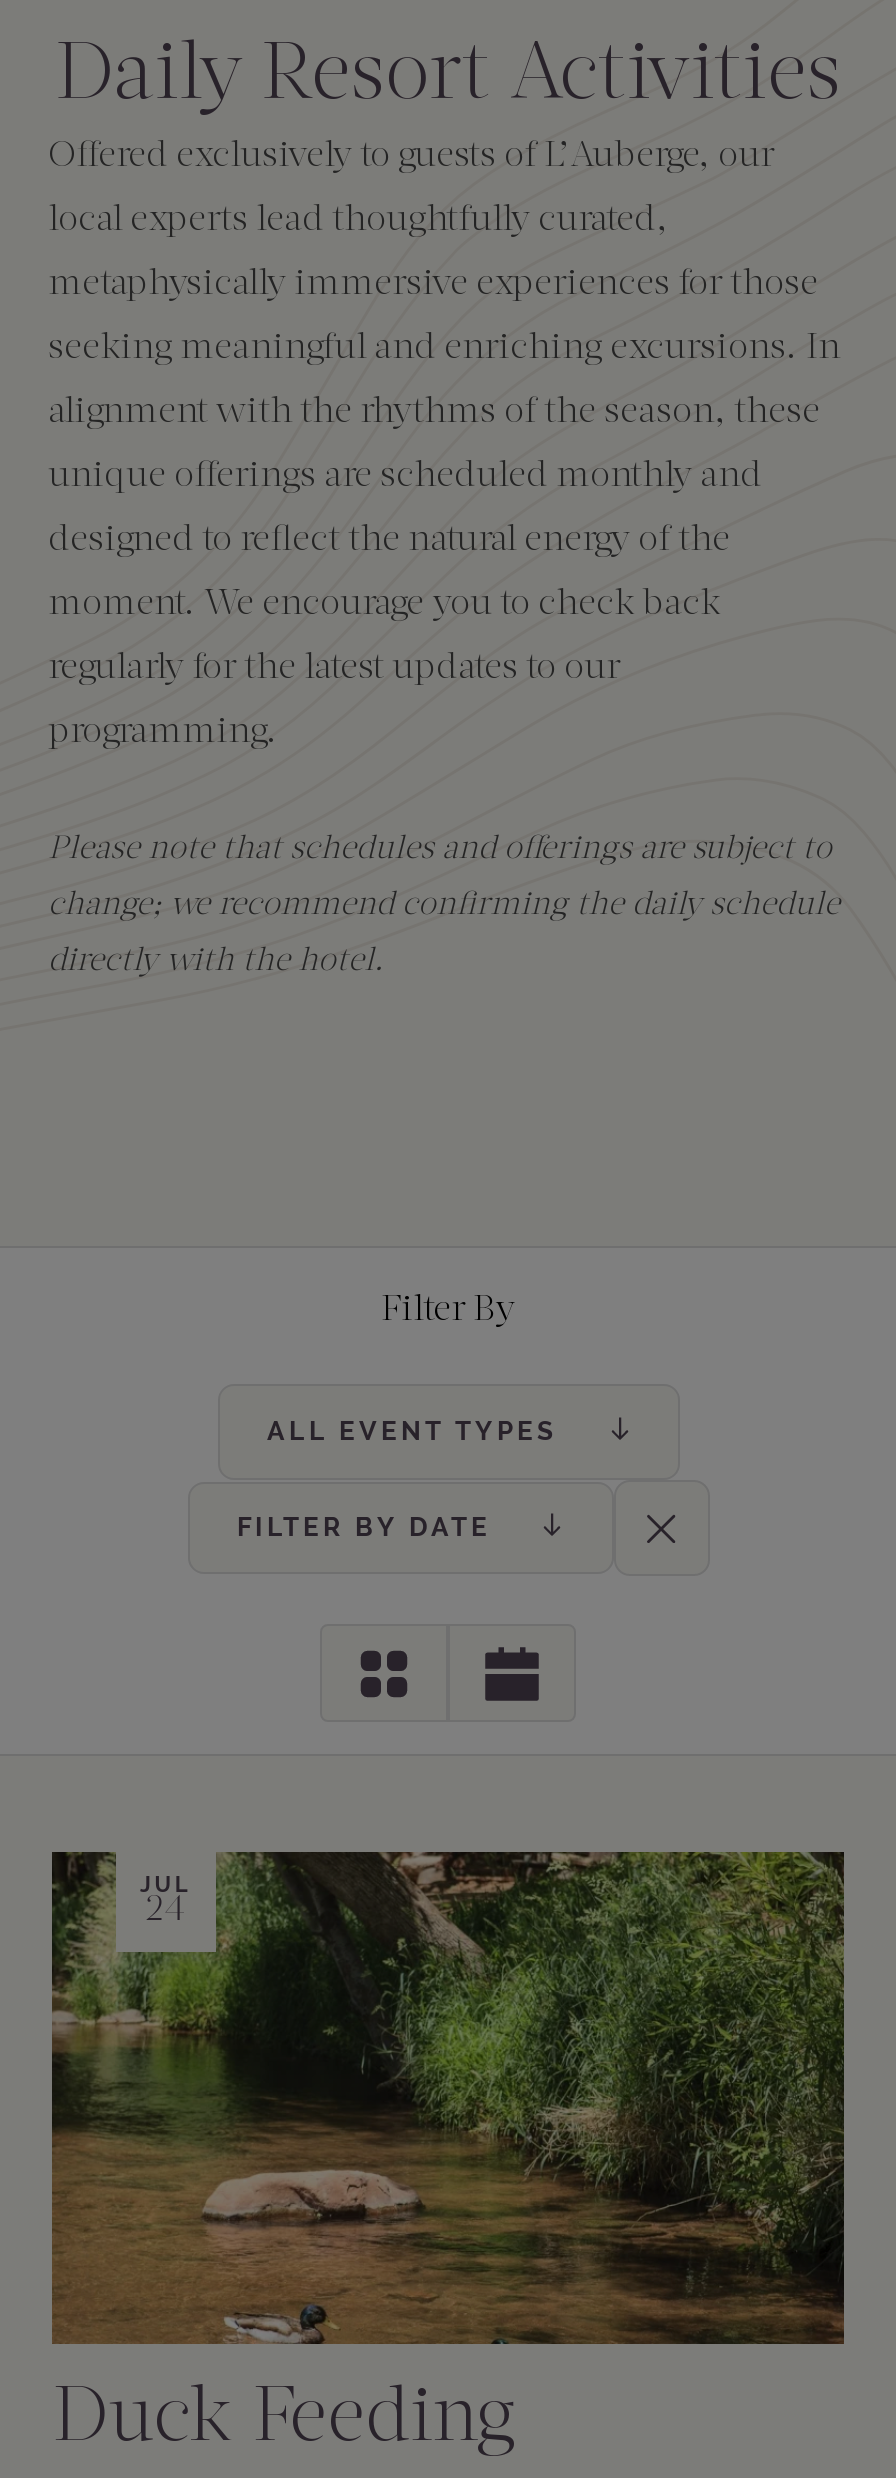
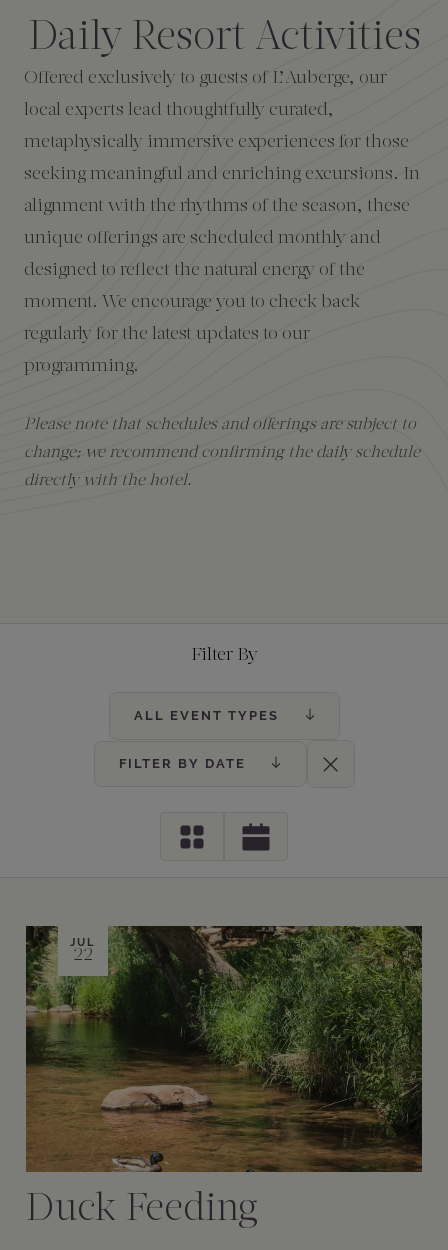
- 24
+ 22
